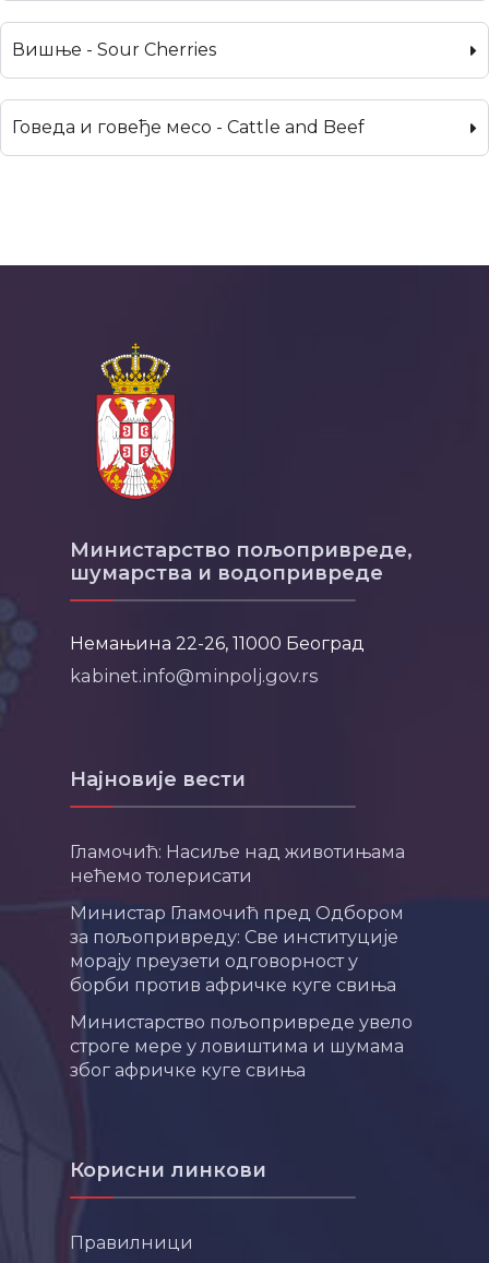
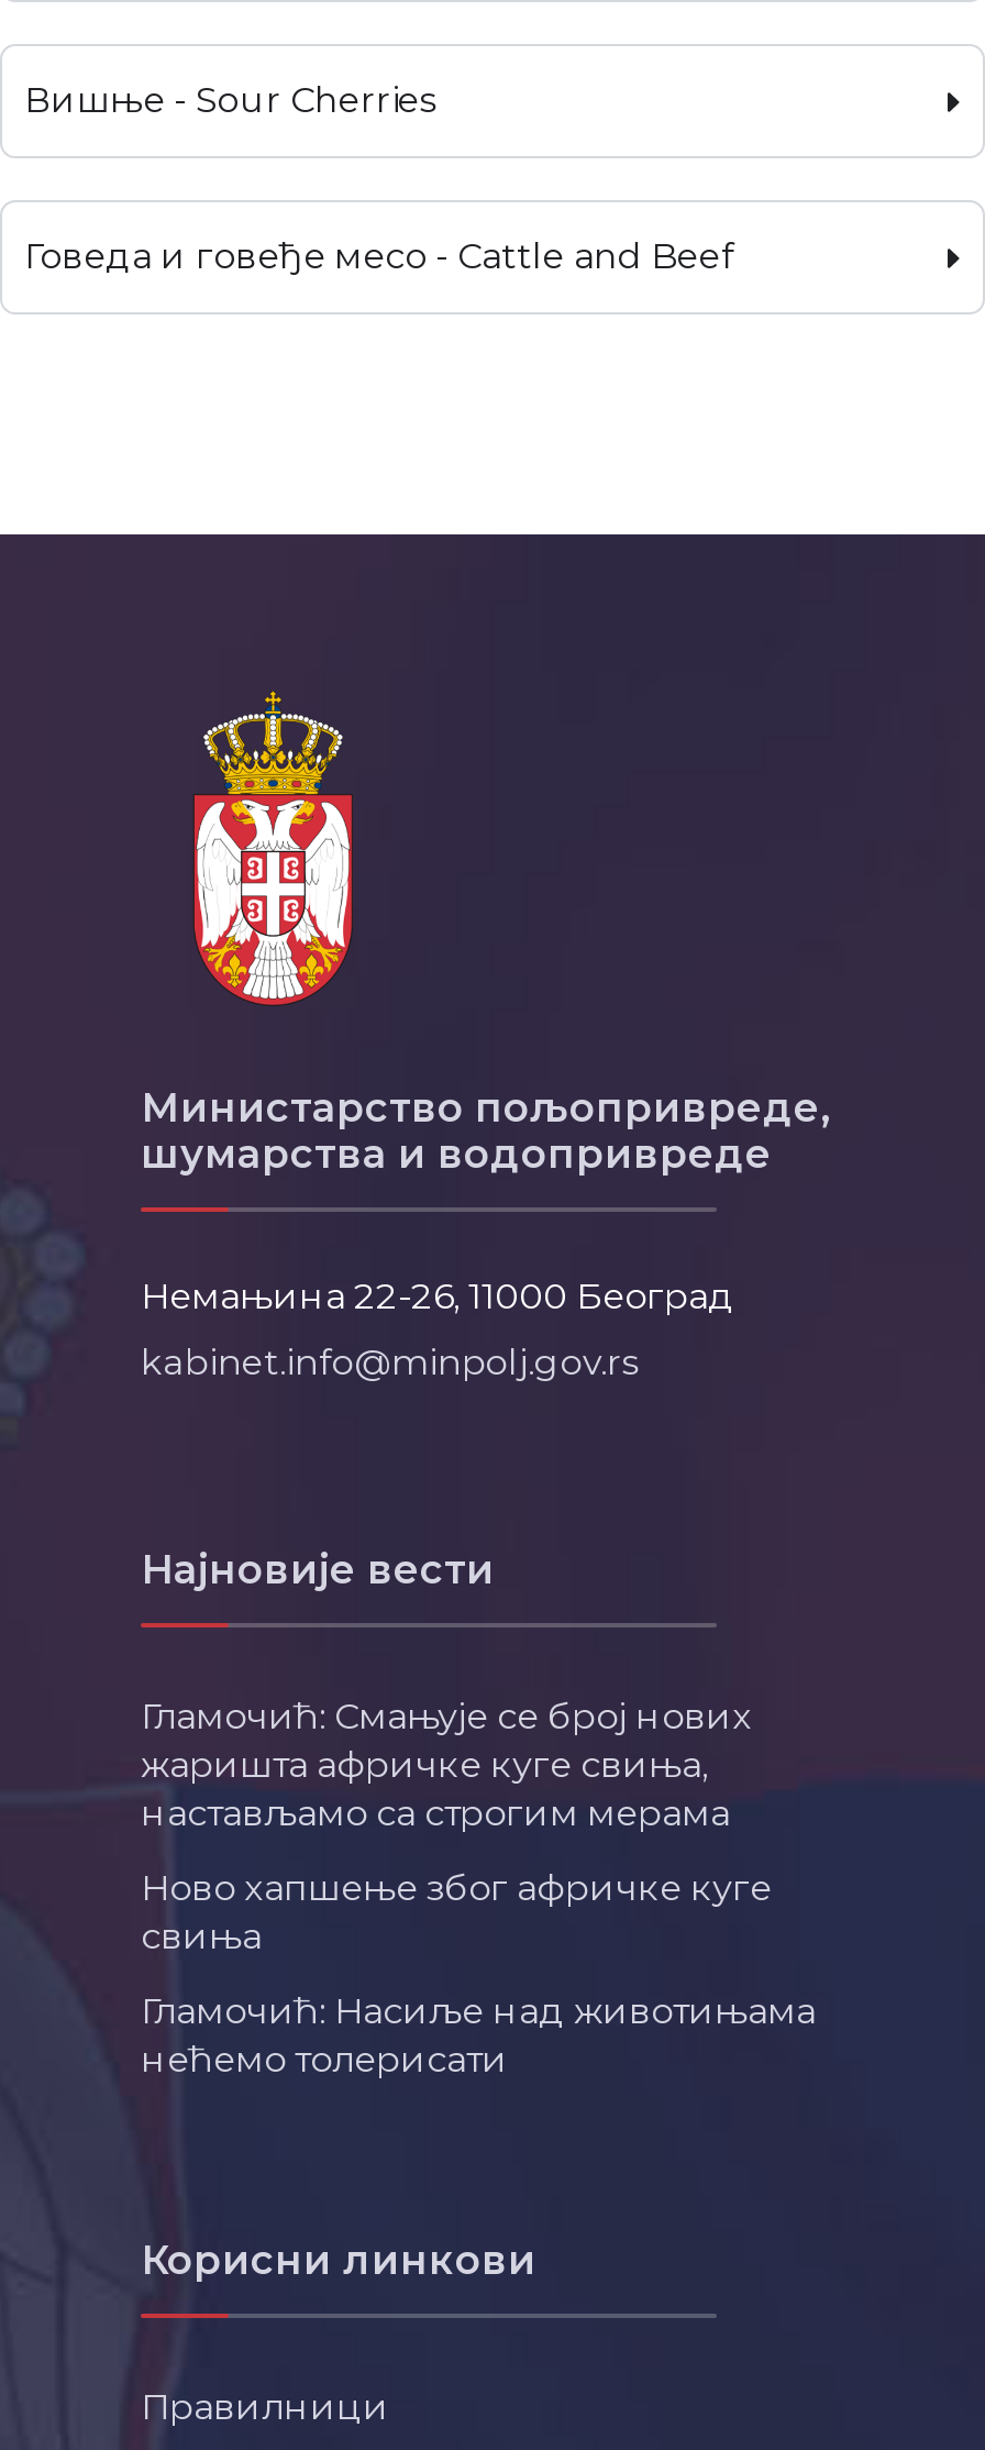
+ Гламочић: Смањује се број нових
+ жаришта афричке куге свиња,
+ настављамо са строгим мерама
+ Ново хапшење због афричке куге
+ свиња

moved down: Гламочић: Насиље над животињама | нећемо толерисати

- Министар Гламочић пред Одбором
- за пољопривреду: Све институције
- морају преузети одговорност у
- борби против афричке куге свиња
- Министарство пољопривреде увело
- строге мере у ловиштима и шумама
- због афричке куге свиња
